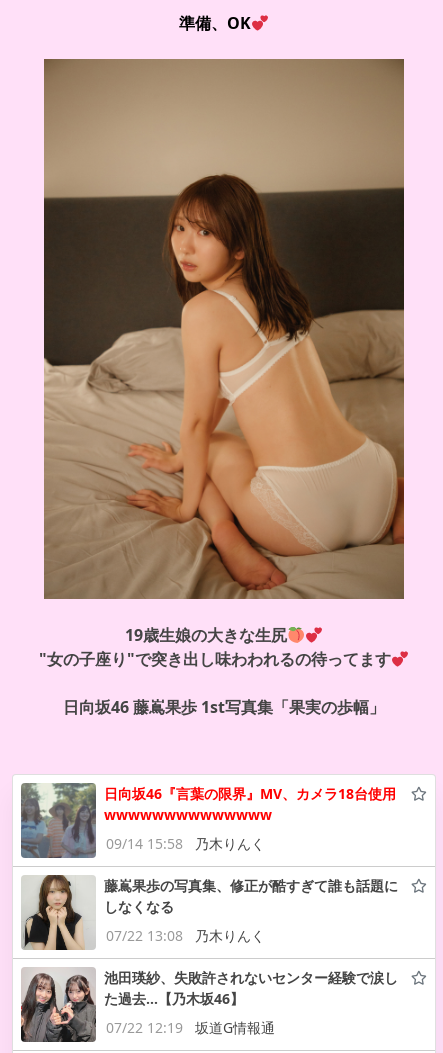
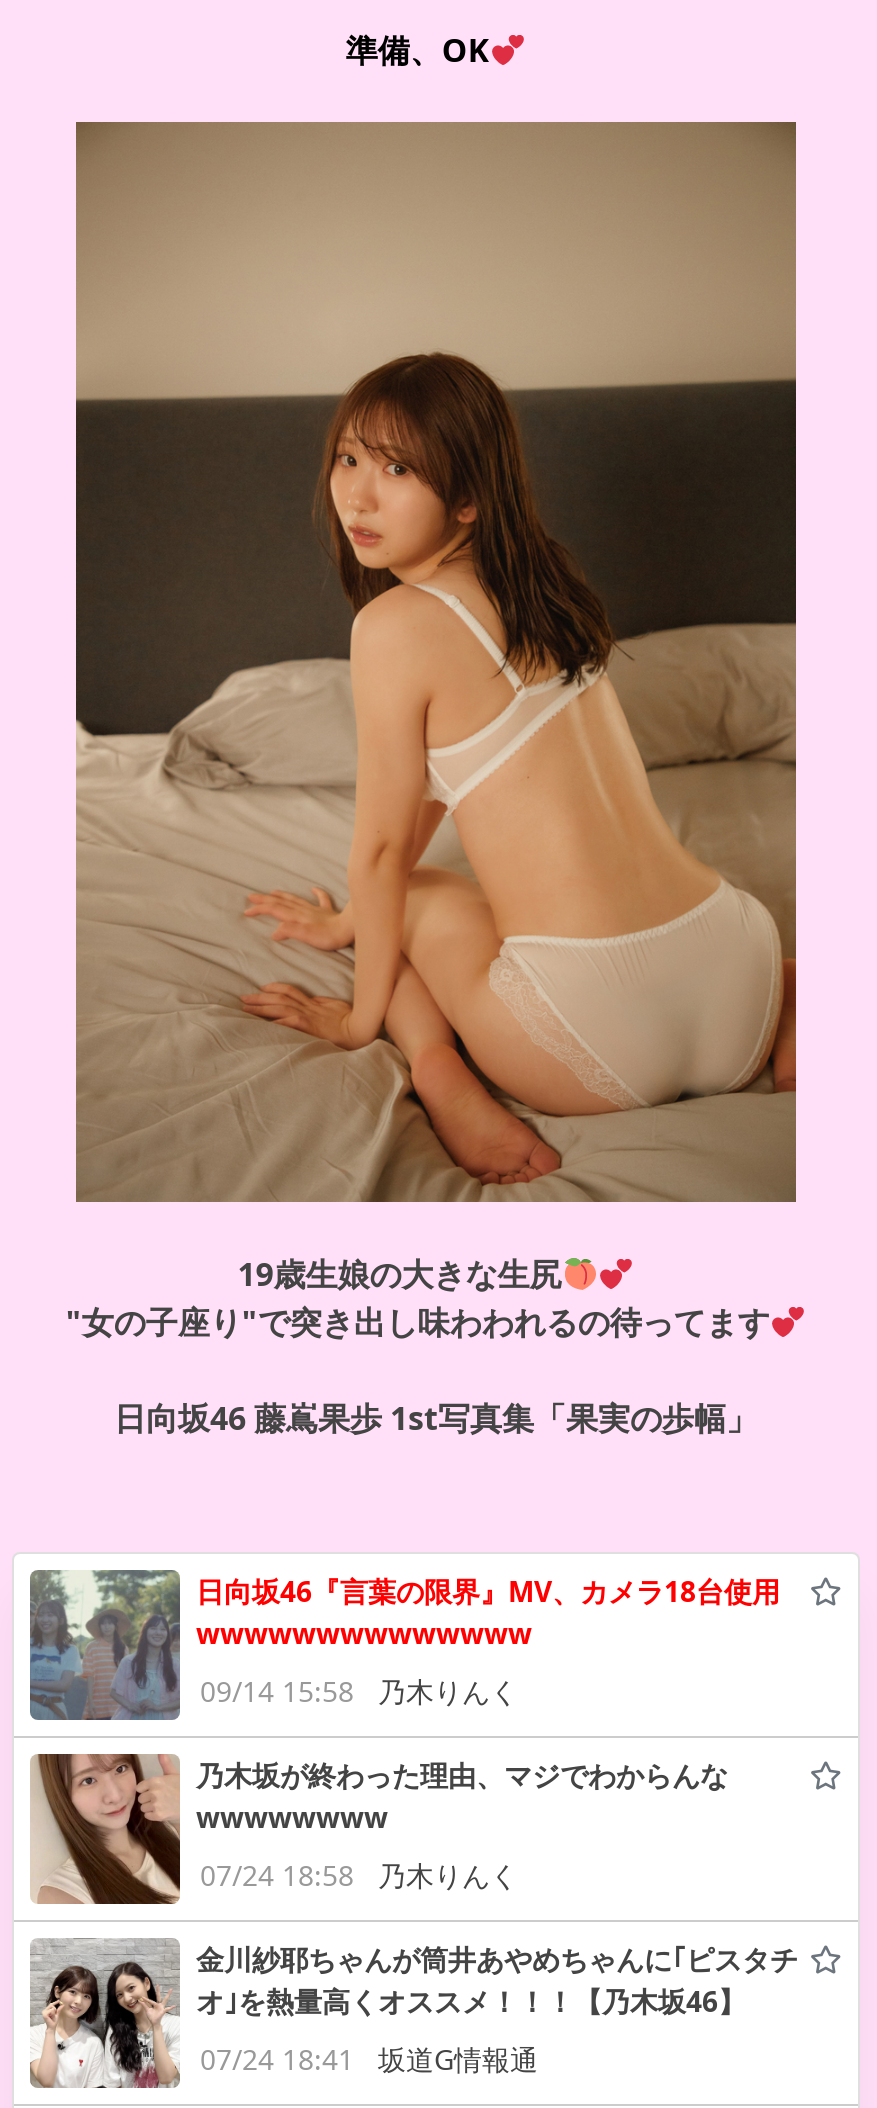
- [image]
- 藤嶌果歩の写真集、修正が酷すぎて誰も話題に
- しなくなる
+ [image]
+ 乃木坂が終わった理由、マジでわからんな
+ wwwwwwww

- 07/22 13:08 乃木りんく
+ 07/24 18:58 乃木りんく

- [image]
- 池田瑛紗、失敗許されないセンター経験で涙し
- た過去…【乃木坂46】
+ [image]
+ 金川紗耶ちゃんが筒井あやめちゃんに｢ピスタチ
+ オ｣を熱量高くオススメ！！！【乃木坂46】

- 07/22 12:19 坂道G情報通
+ 07/24 18:41 坂道G情報通
